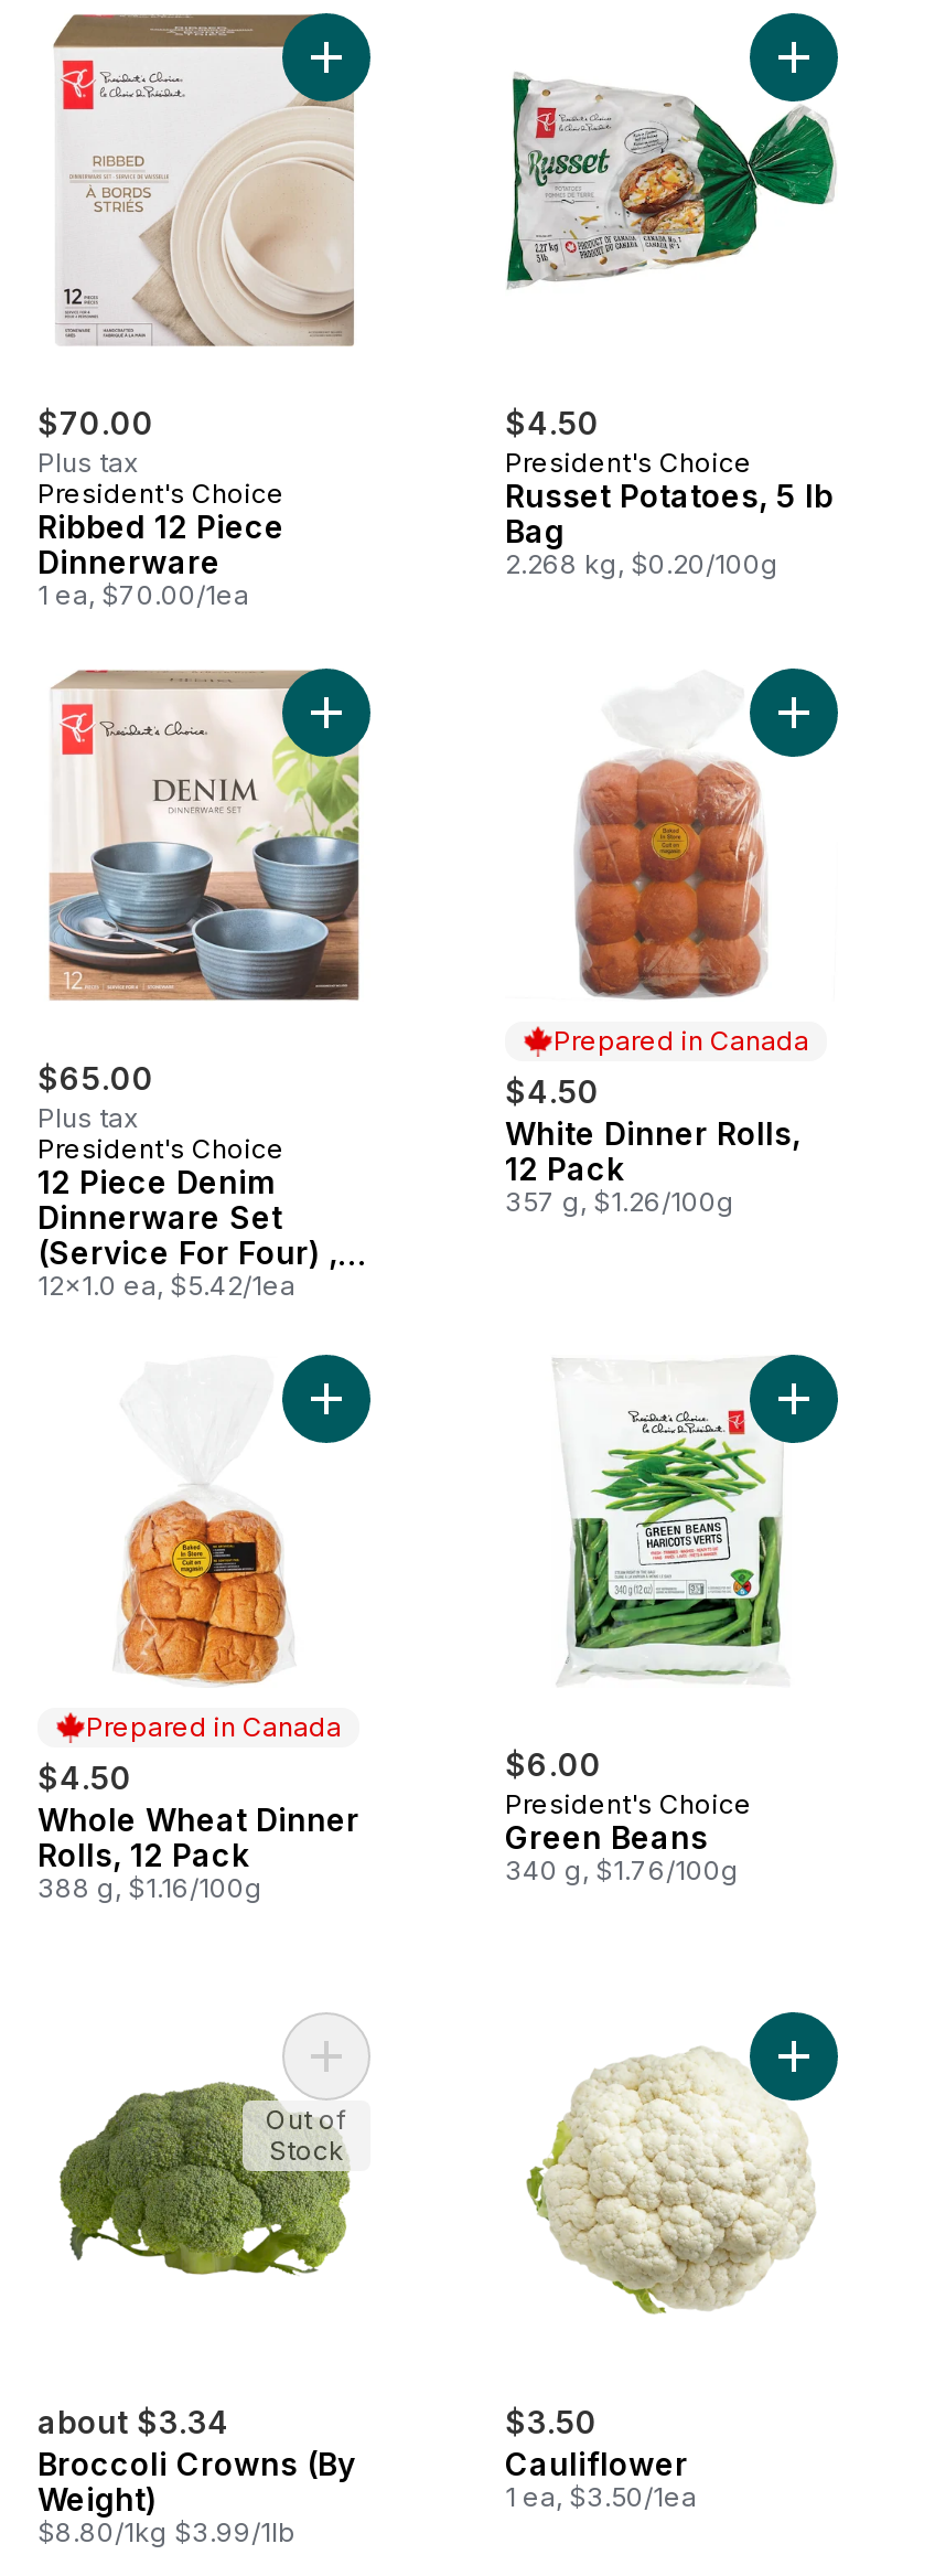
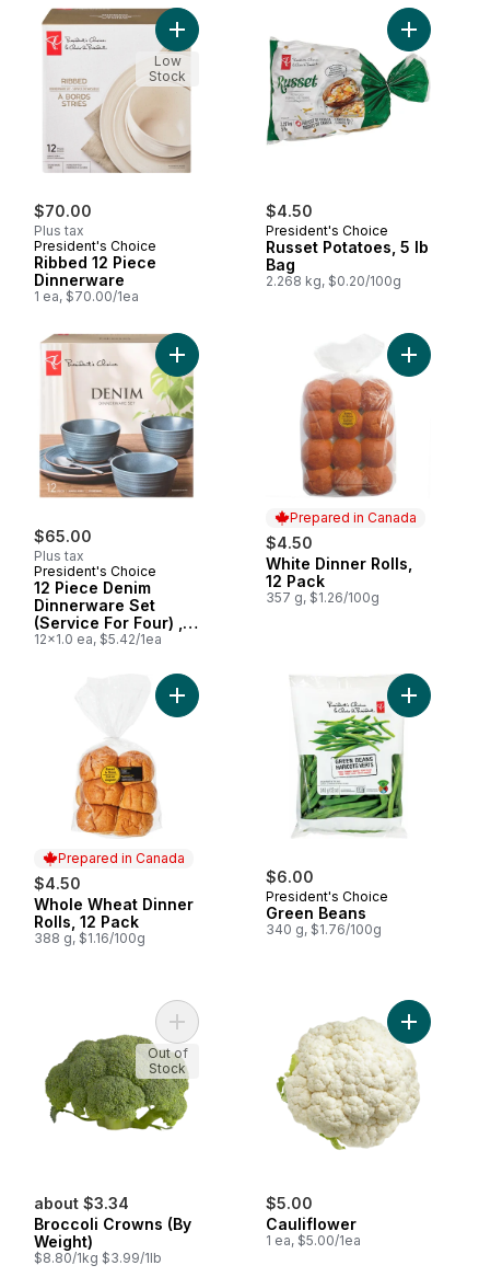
+ Low
+ Stock

- $3.50
+ $5.00

- 1 ea, $3.50/1ea
+ 1 ea, $5.00/1ea
